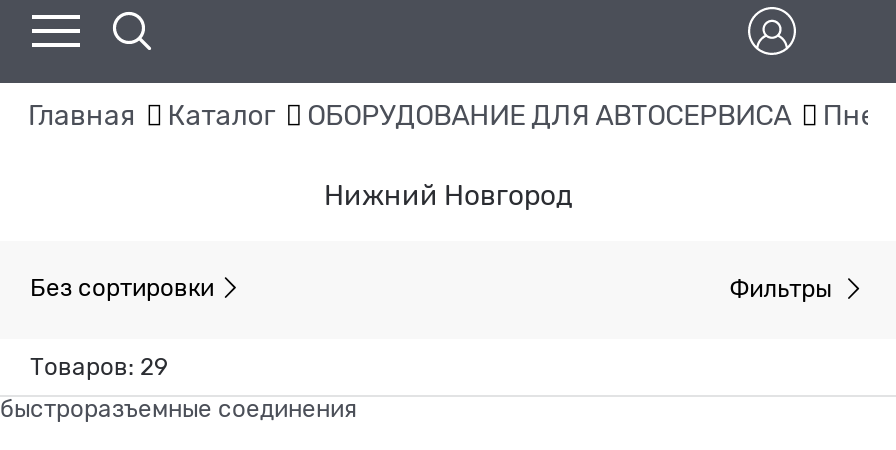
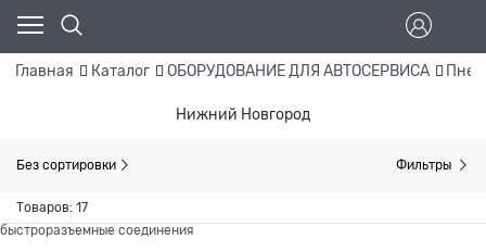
- Товаров: 29
+ Товаров: 17
